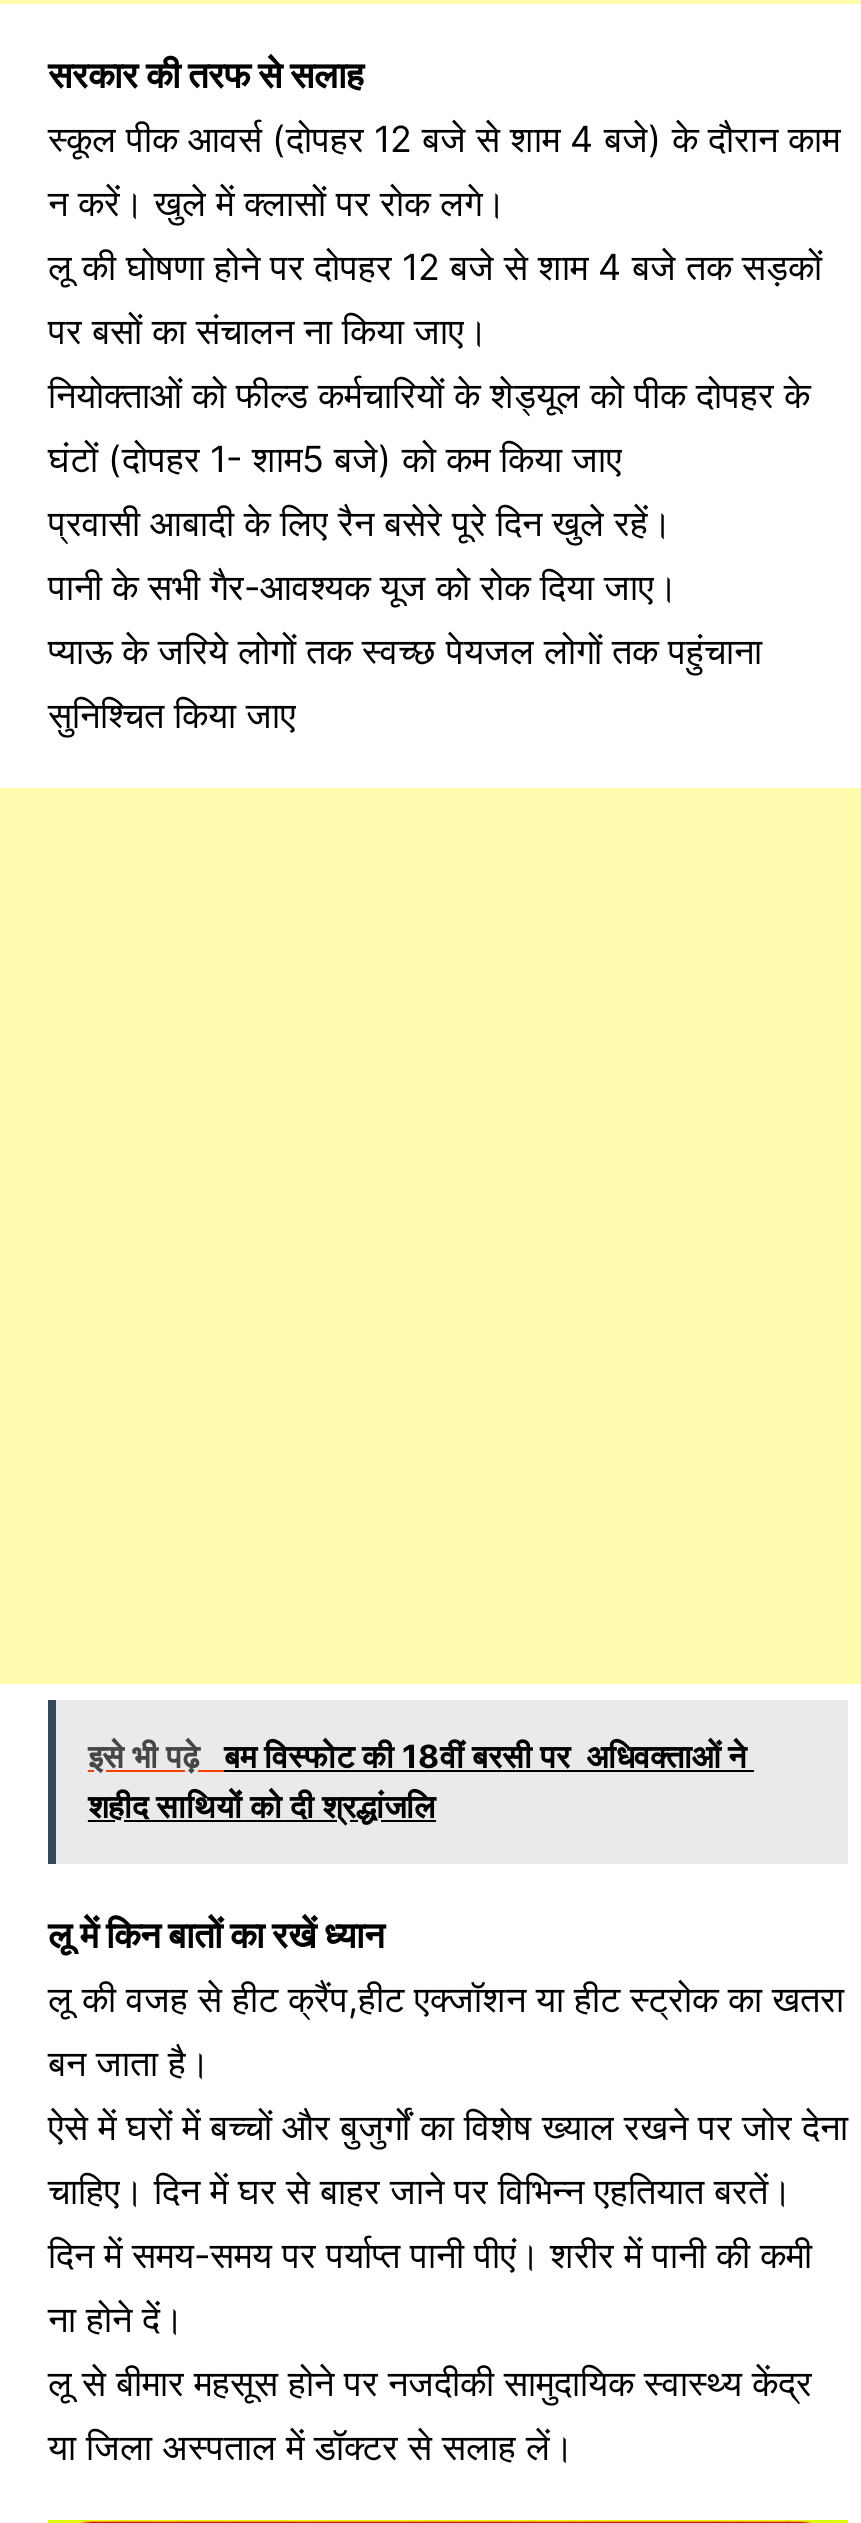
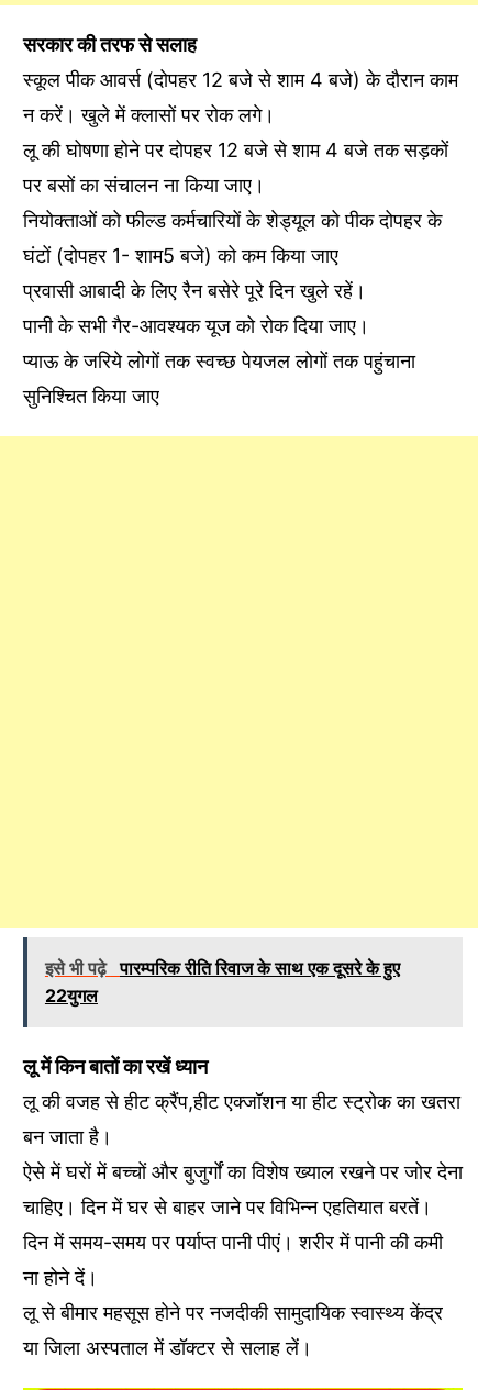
- इसे भी पढ़े बम विस्फोट की 18वीं बरसी पर अधिवक्ताओं ने
- शहीद साथियों को दी श्रद्धांजलि
+ इसे भी पढ़े पारम्परिक रीति रिवाज के साथ एक दूसरे के हुए
+ 22युगल
